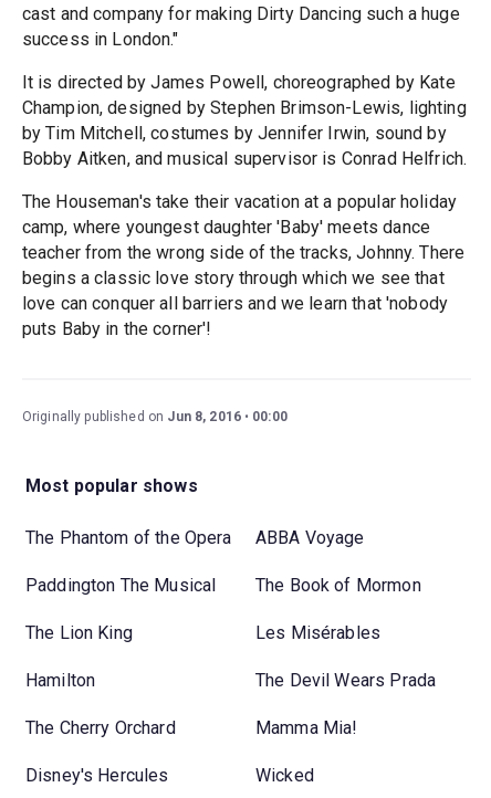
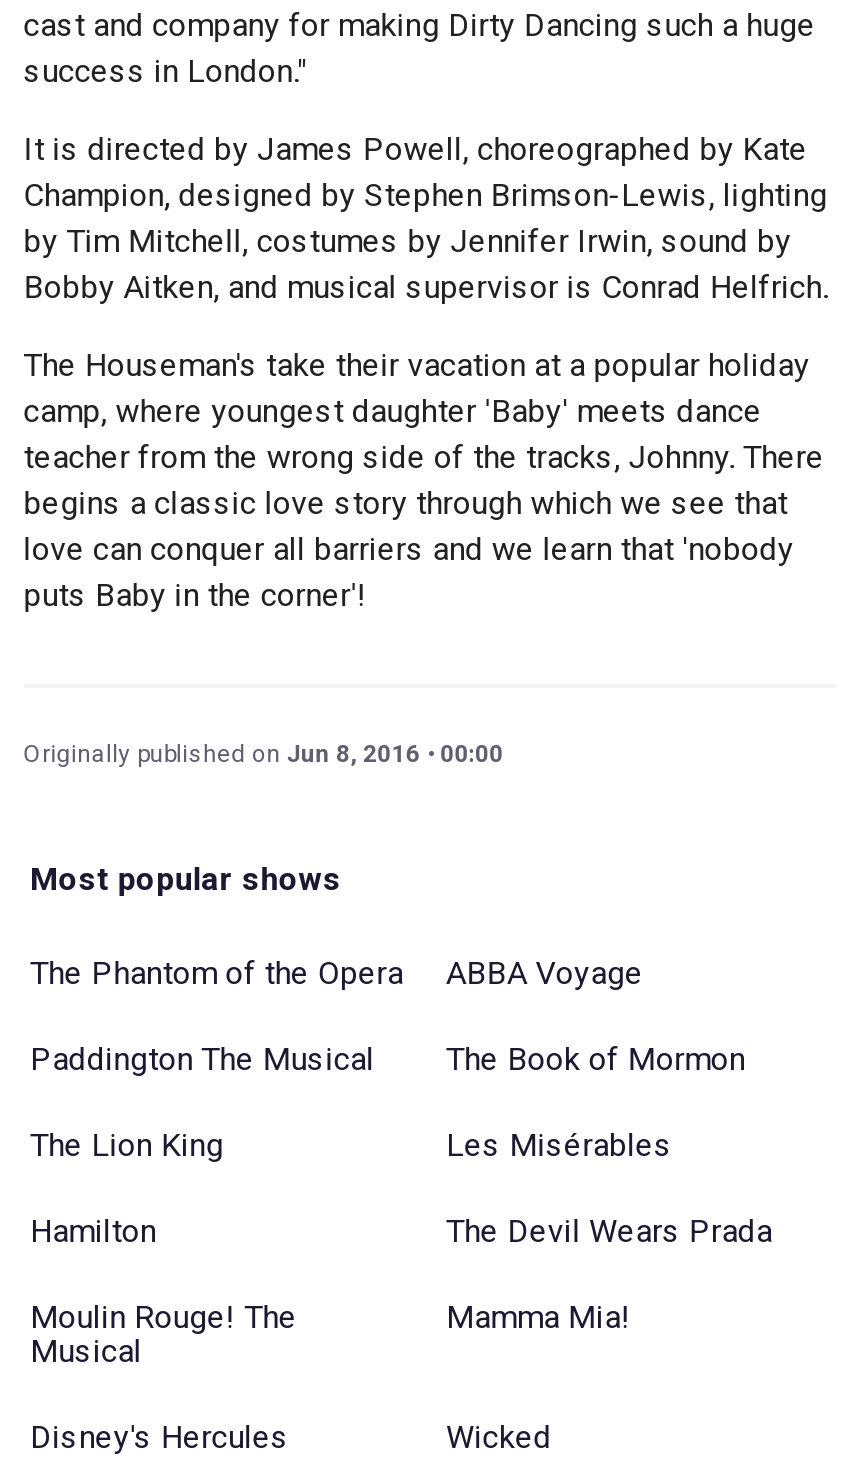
- The Cherry Orchard
+ Moulin Rouge! The
+ Musical
